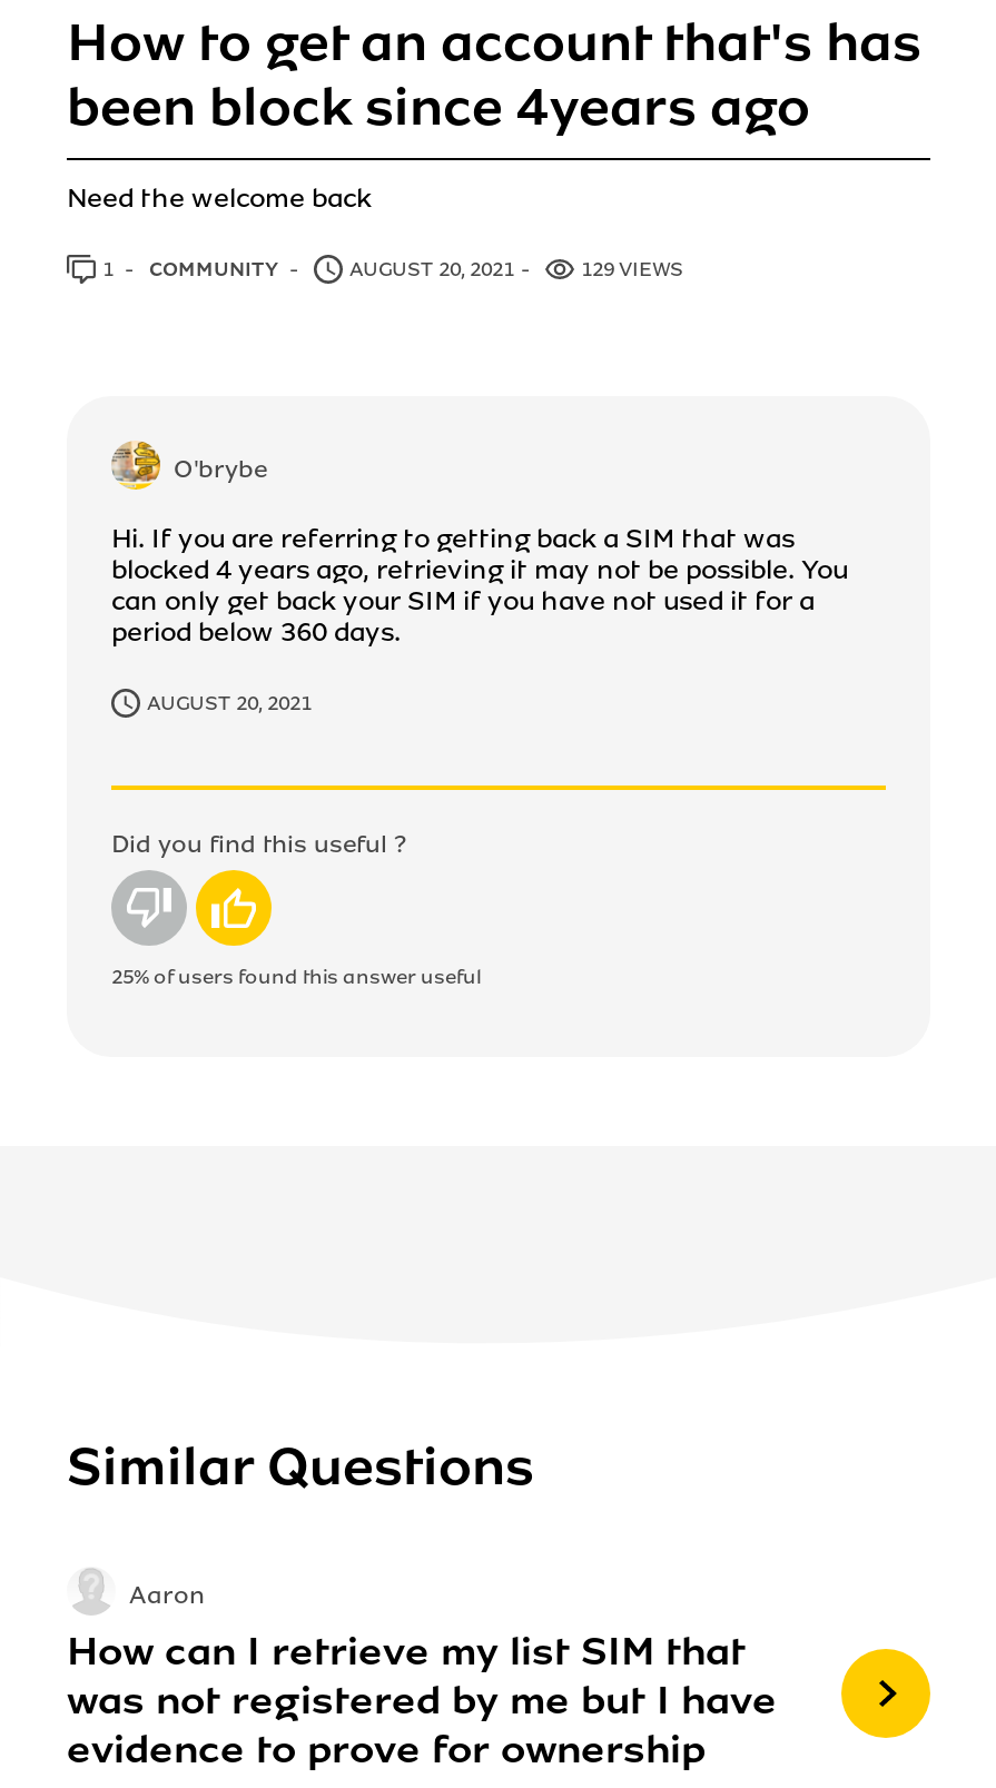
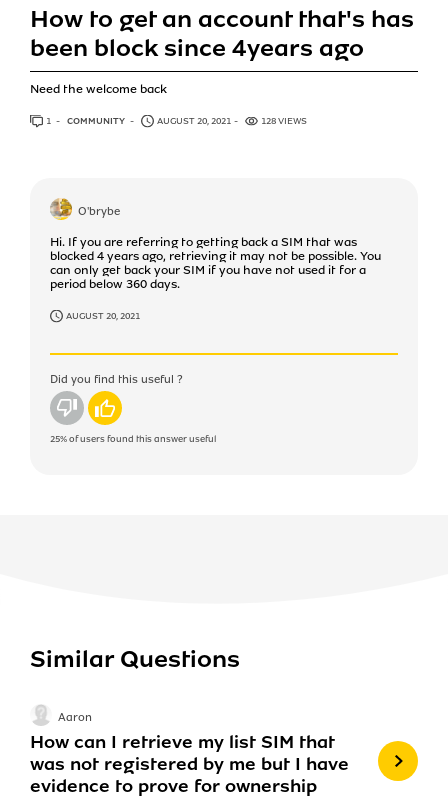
- 129 VIEWS
+ 128 VIEWS
